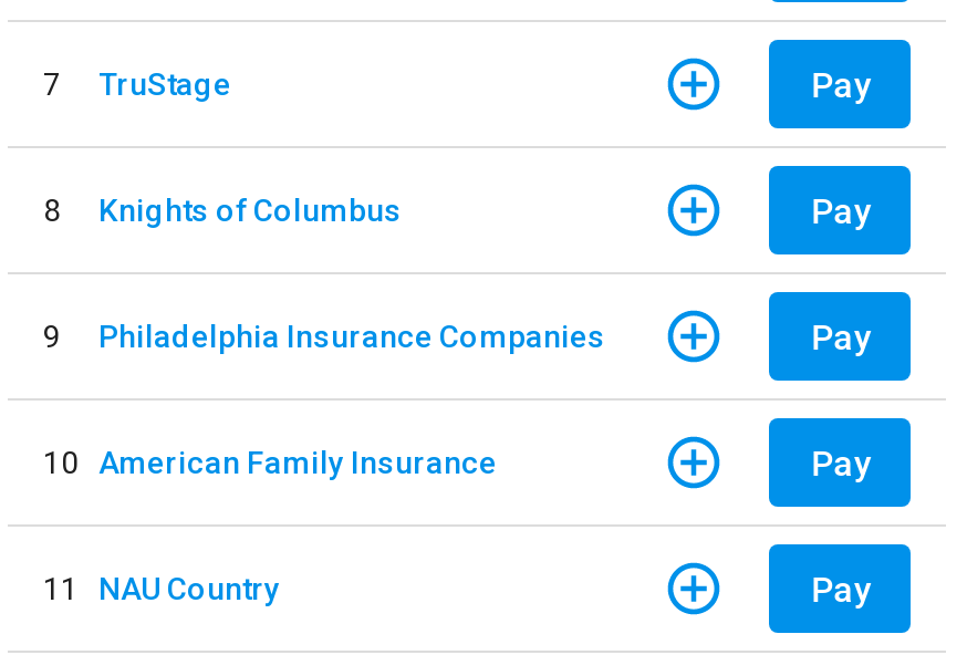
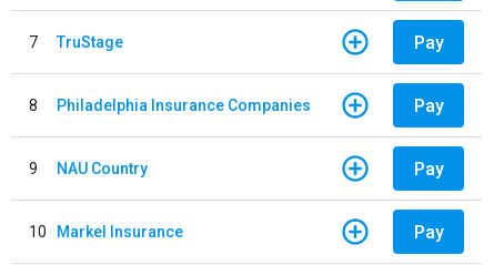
- Knights of Columbus
- Pay
- 9

- 10 American Family Insurance
+ 9
+ NAU Country

- 11 NAU Country
+ 10 Markel Insurance
